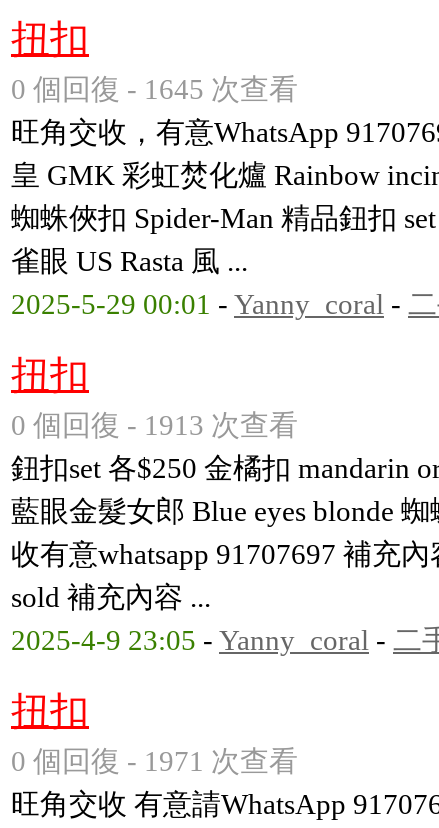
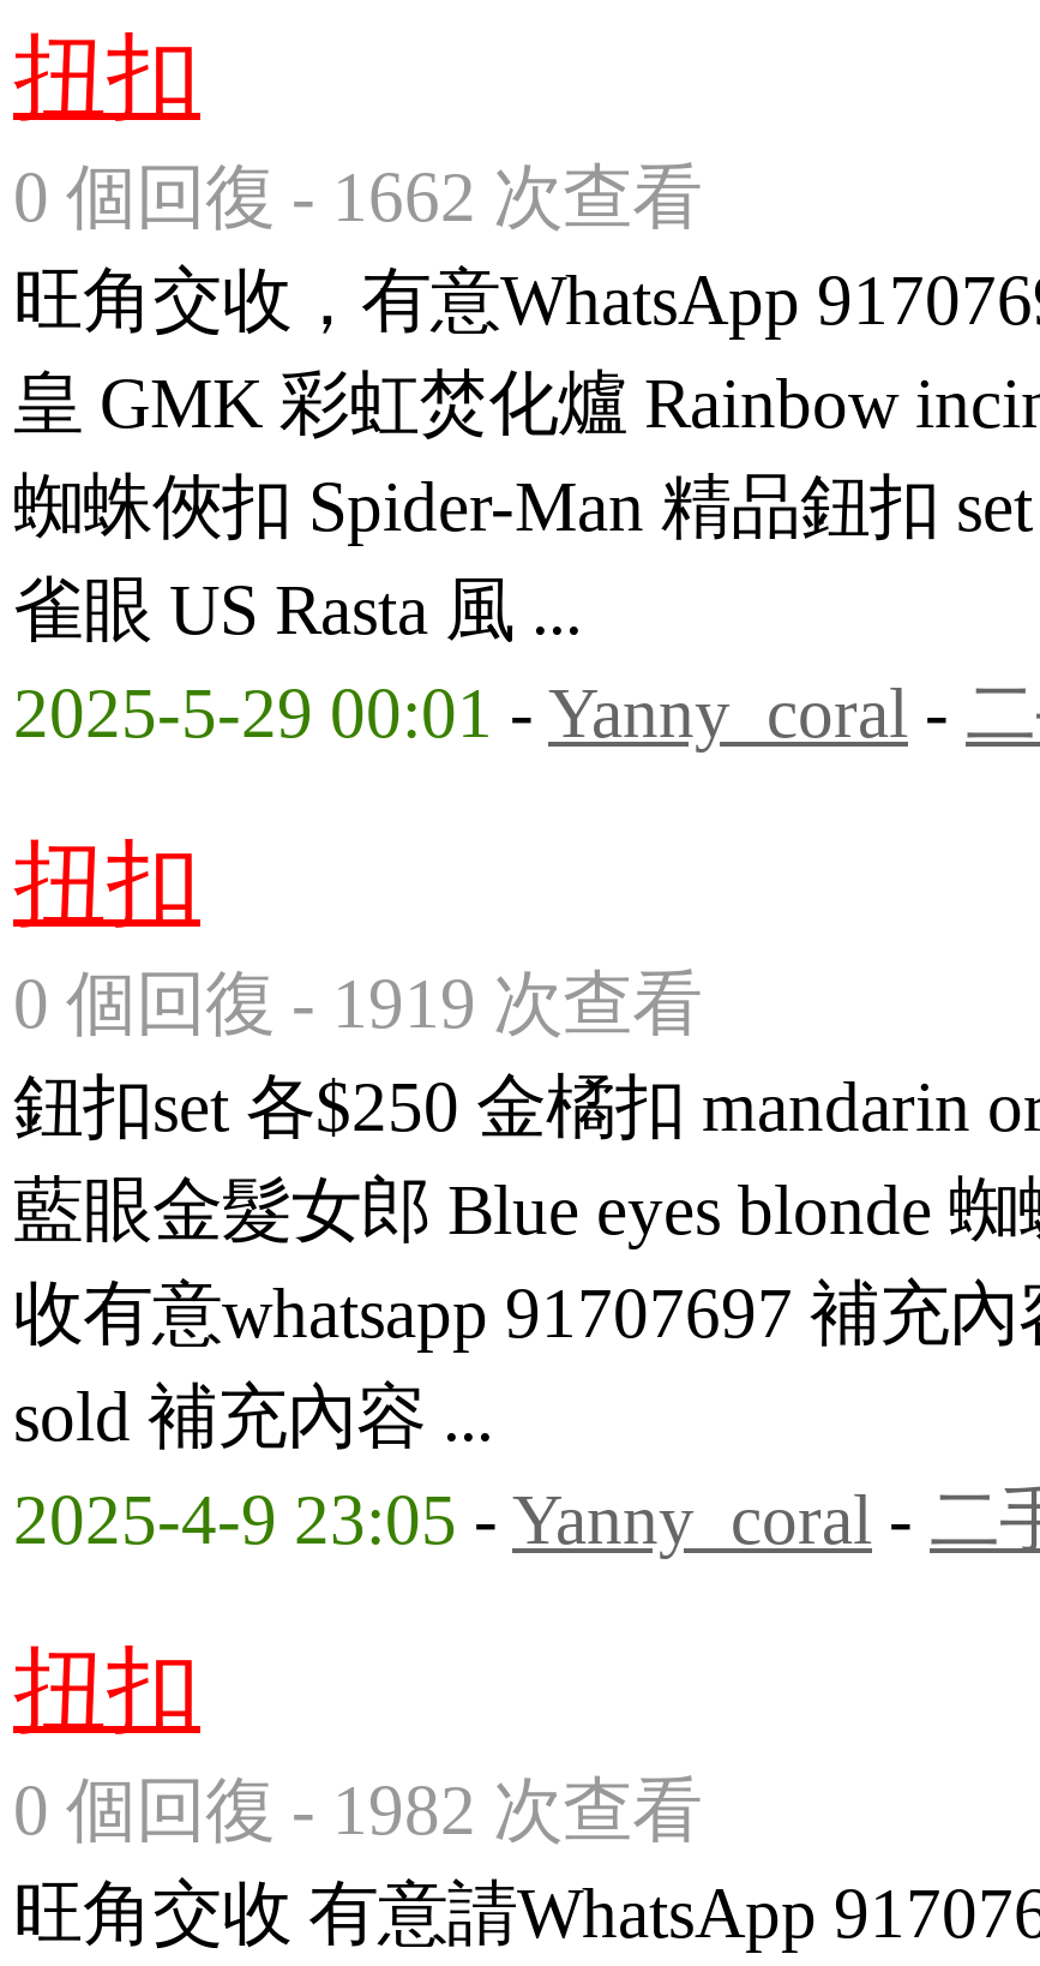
- 0 個回復 - 1645 次查看
+ 0 個回復 - 1662 次查看

- 0 個回復 - 1913 次查看
+ 0 個回復 - 1919 次查看

- 0 個回復 - 1971 次查看
+ 0 個回復 - 1982 次查看
